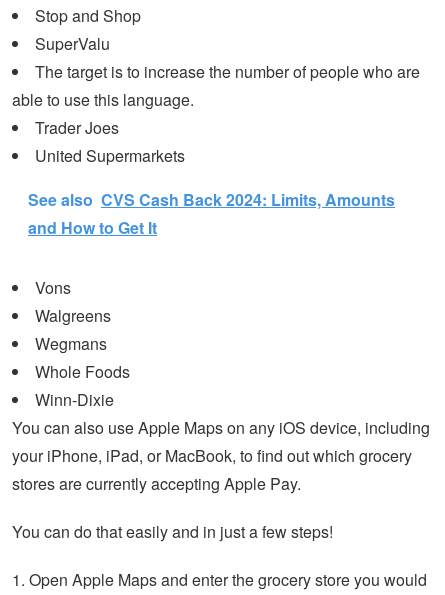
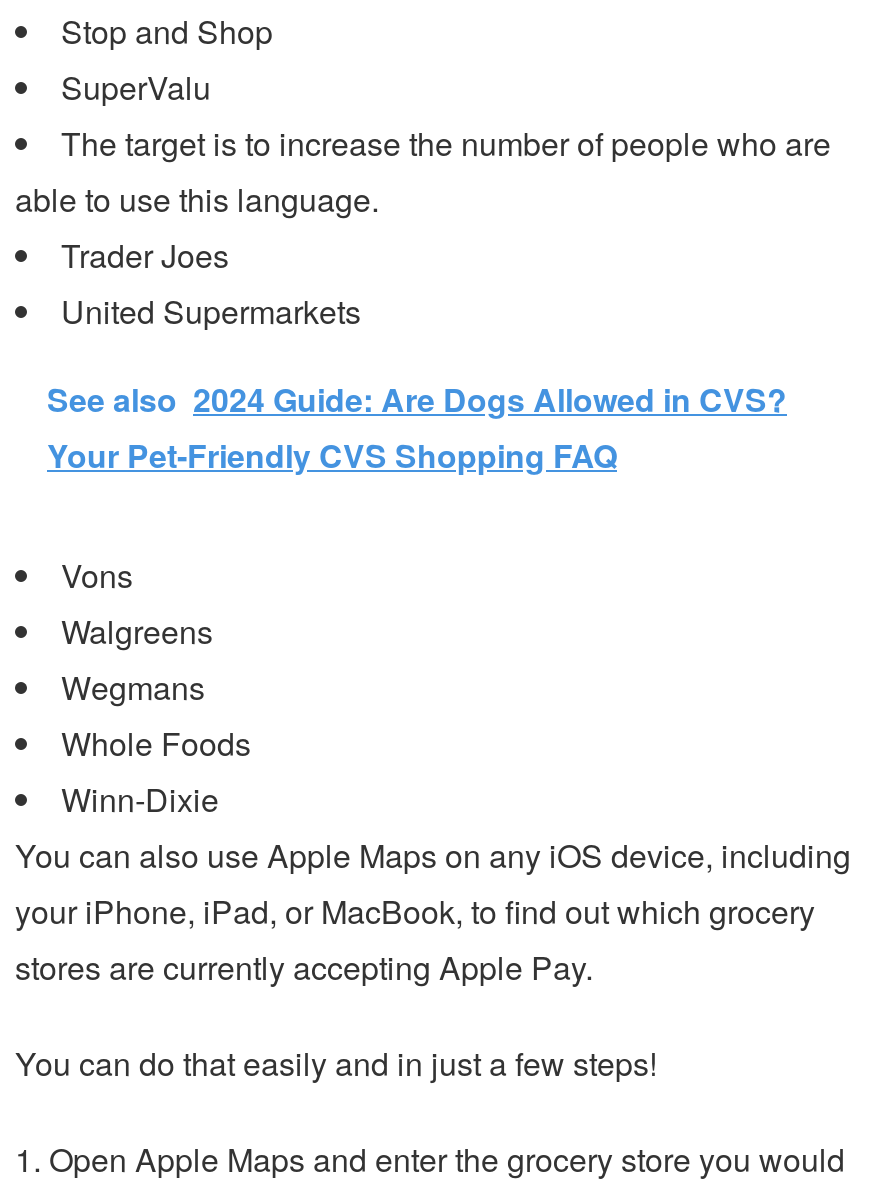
- See also CVS Cash Back 2024: Limits, Amounts
- and How to Get It
+ See also 2024 Guide: Are Dogs Allowed in CVS?
+ Your Pet-Friendly CVS Shopping FAQ
